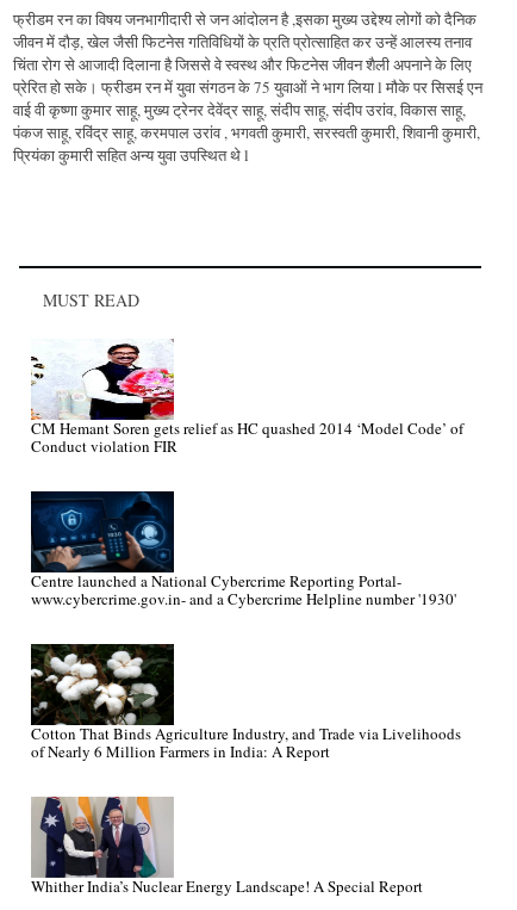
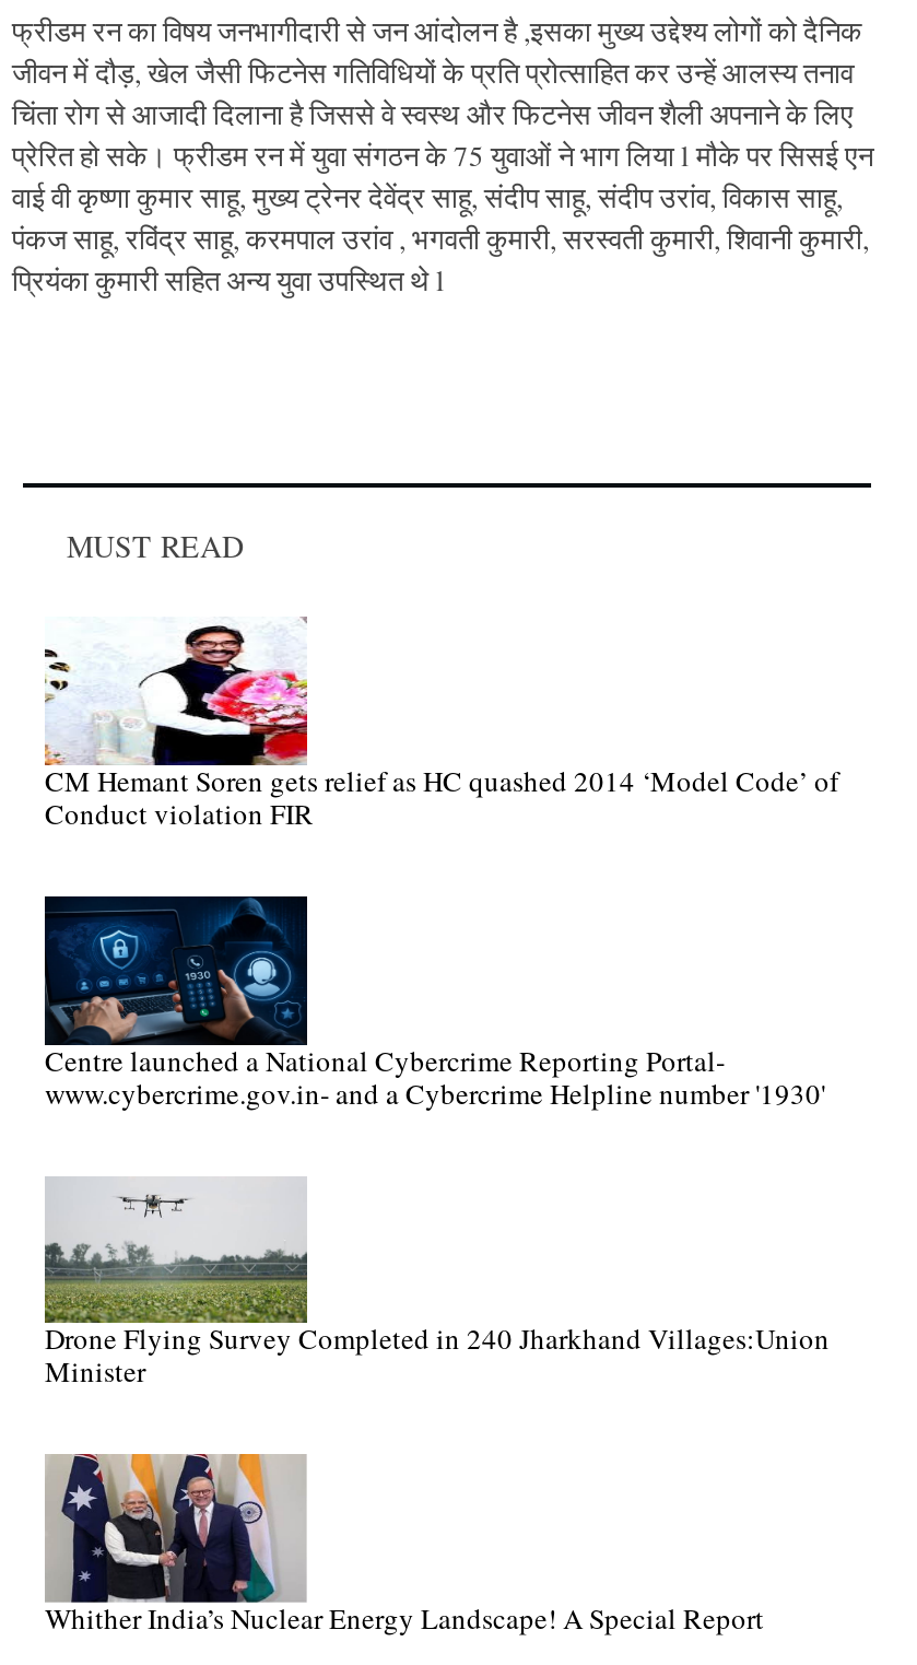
- [image]
- Cotton That Binds Agriculture Industry, and Trade via Livelihoods
- of Nearly 6 Million Farmers in India: A Report
+ [image]
+ Drone Flying Survey Completed in 240 Jharkhand Villages:Union
+ Minister
